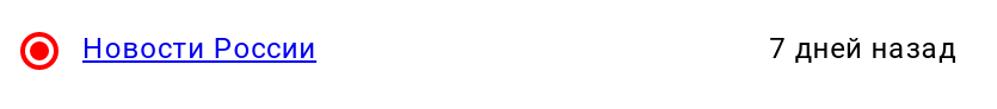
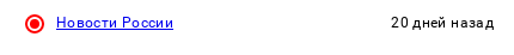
- 7 дней назад
+ 20 дней назад
